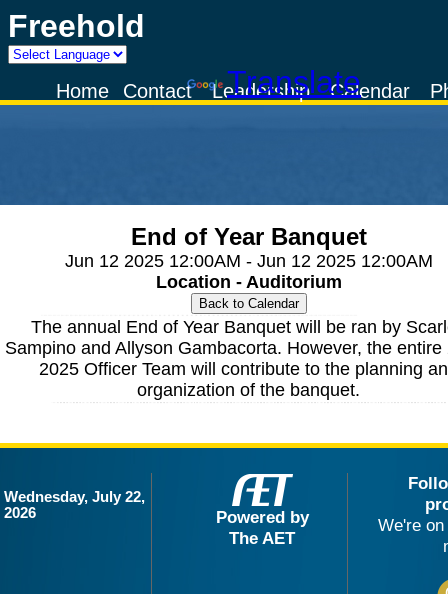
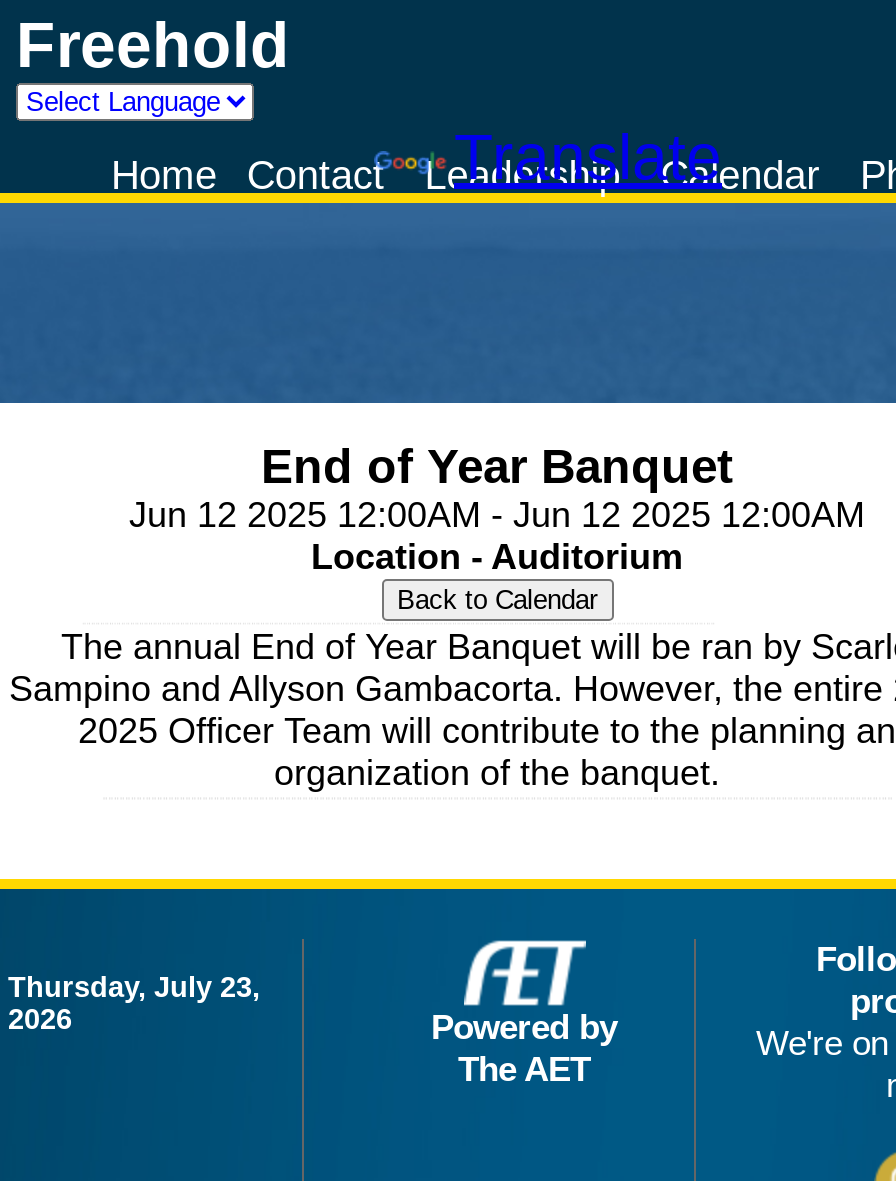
- Wednesday, July 22,
+ Thursday, July 23,
